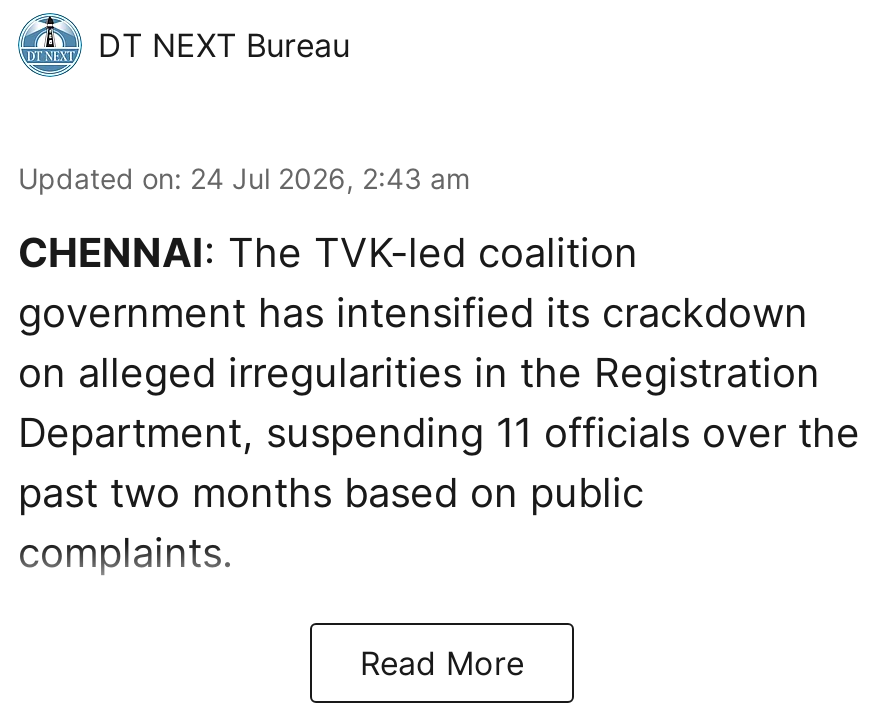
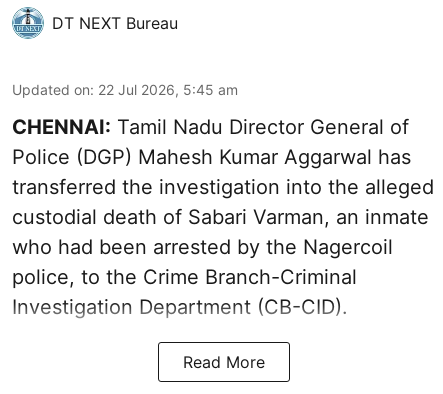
- Updated on: 24 Jul 2026, 2:43 am
+ Updated on: 22 Jul 2026, 5:45 am

- CHENNAI: The TVK-led coalition
- government has intensified its crackdown
- on alleged irregularities in the Registration
- Department, suspending 11 officials over the
- past two months based on public
- complaints.
+ CHENNAI: Tamil Nadu Director General of
+ Police (DGP) Mahesh Kumar Aggarwal has
+ transferred the investigation into the alleged
+ custodial death of Sabari Varman, an inmate
+ who had been arrested by the Nagercoil
+ police, to the Crime Branch-Criminal
+ Investigation Department (CB-CID).
